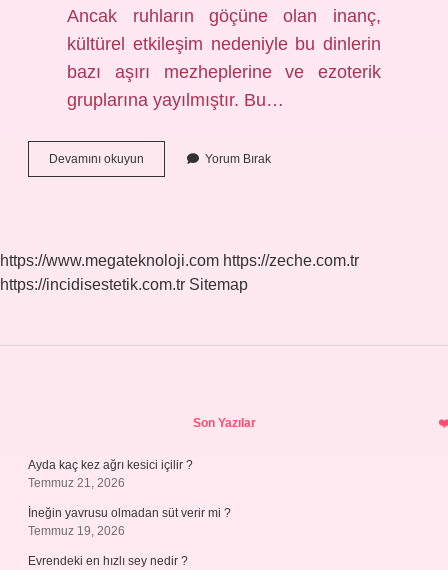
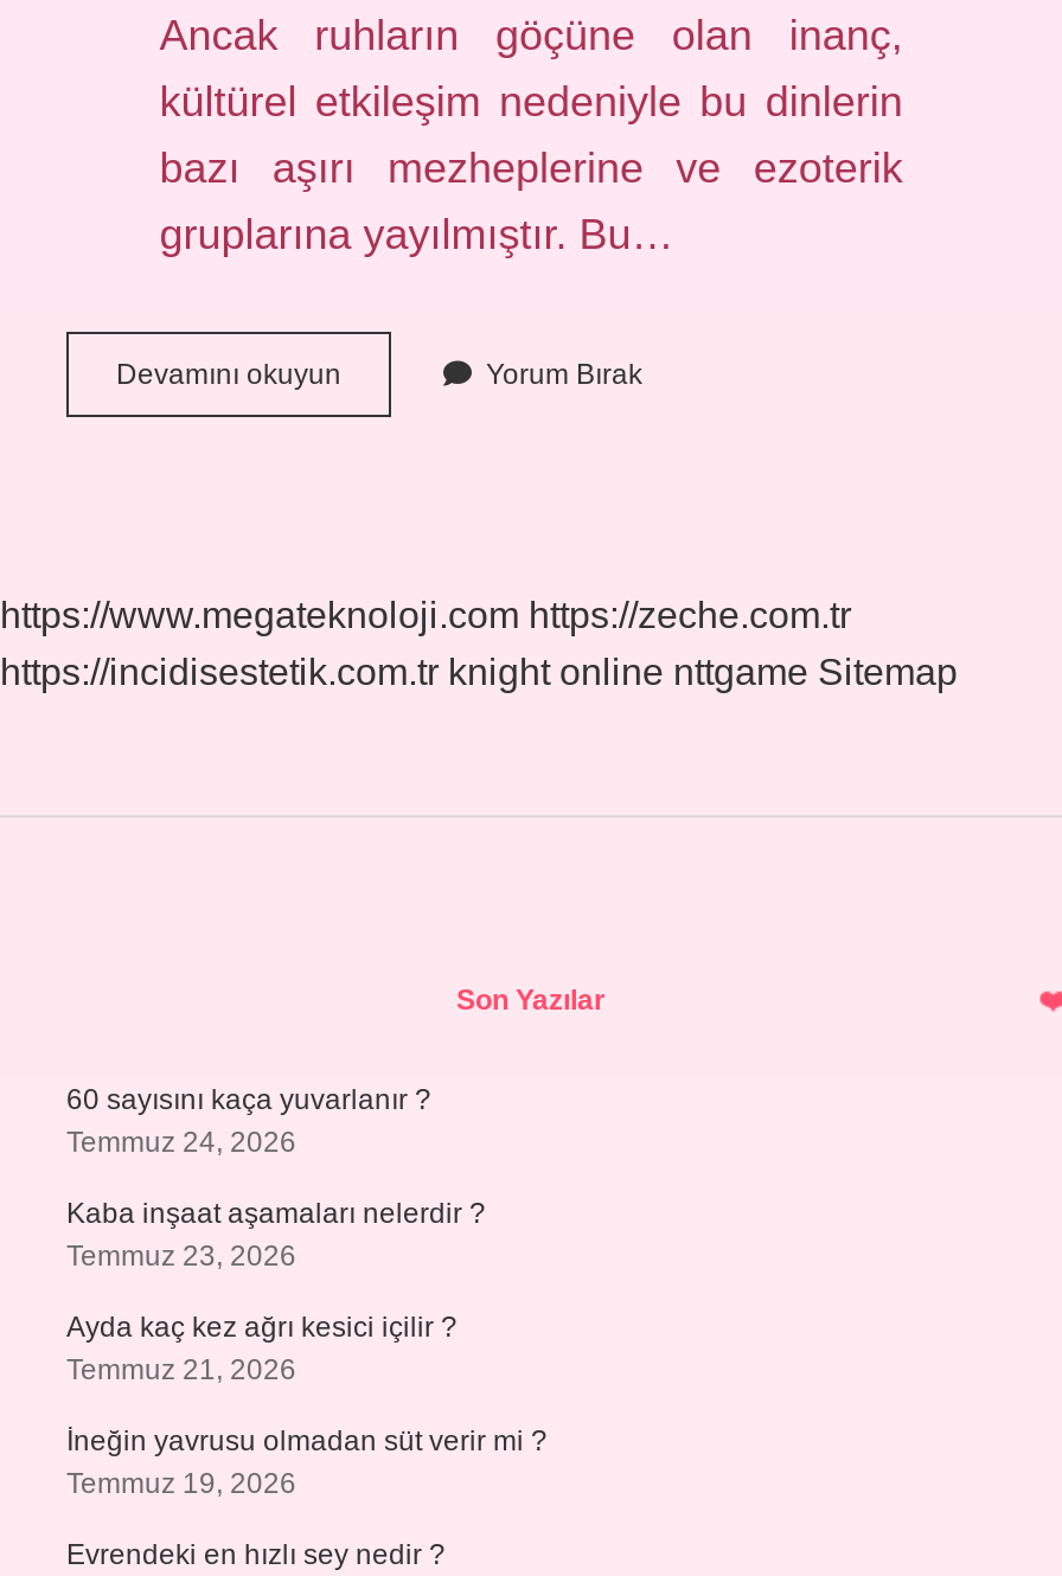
- https://incidisestetik.com.tr Sitemap
+ https://incidisestetik.com.tr knight online nttgame Sitemap

+ 60 sayısını kaça yuvarlanır ?
+ Temmuz 24, 2026
+ Kaba inşaat aşamaları nelerdir ?
+ Temmuz 23, 2026
